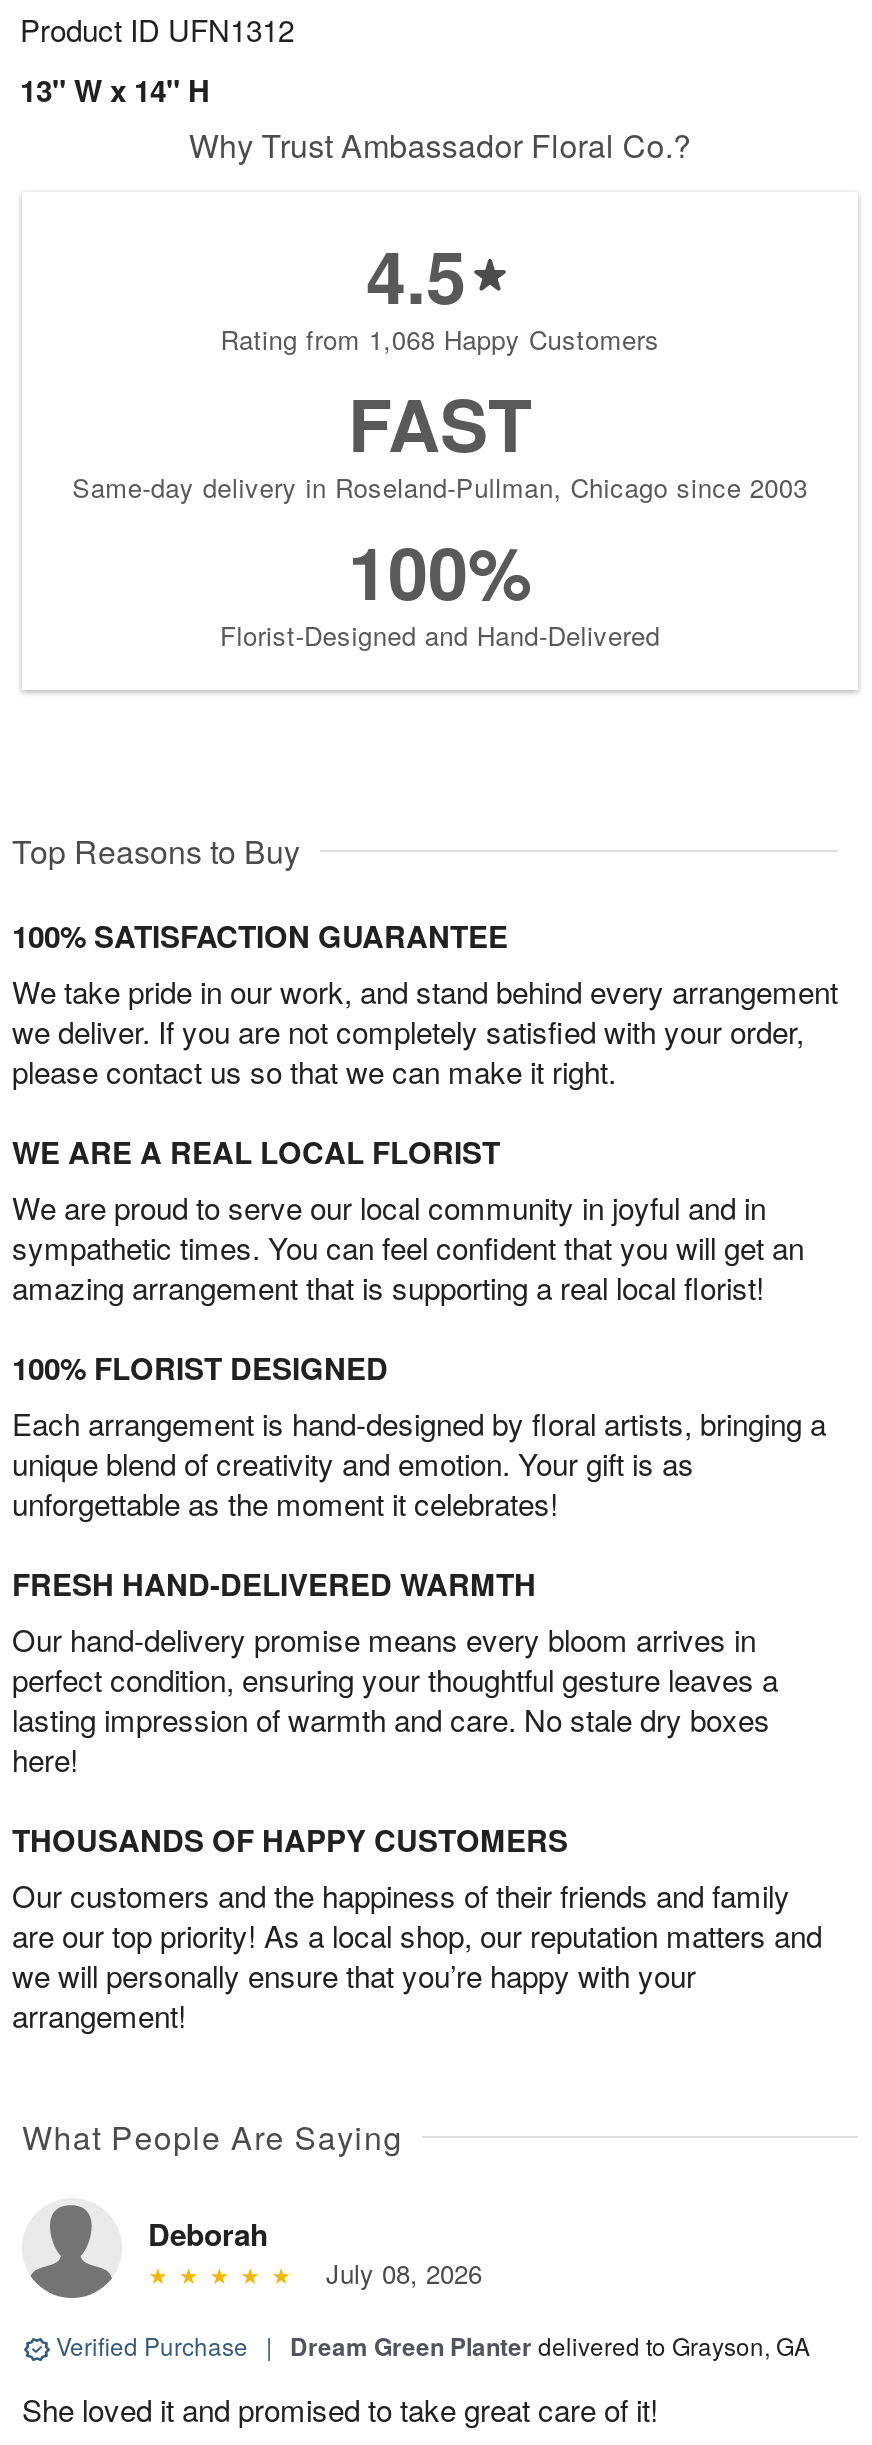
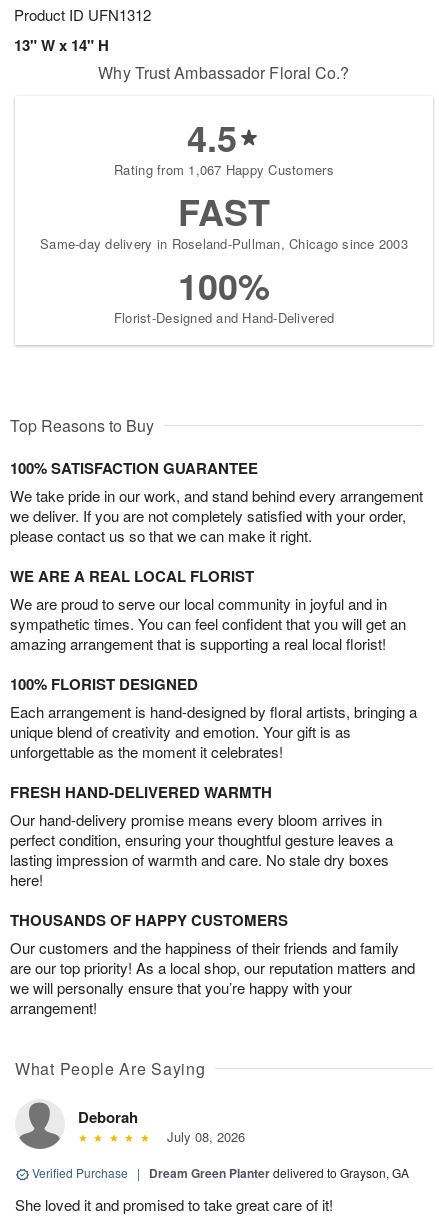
- Rating from 1,068 Happy Customers
+ Rating from 1,067 Happy Customers
